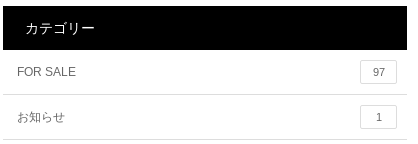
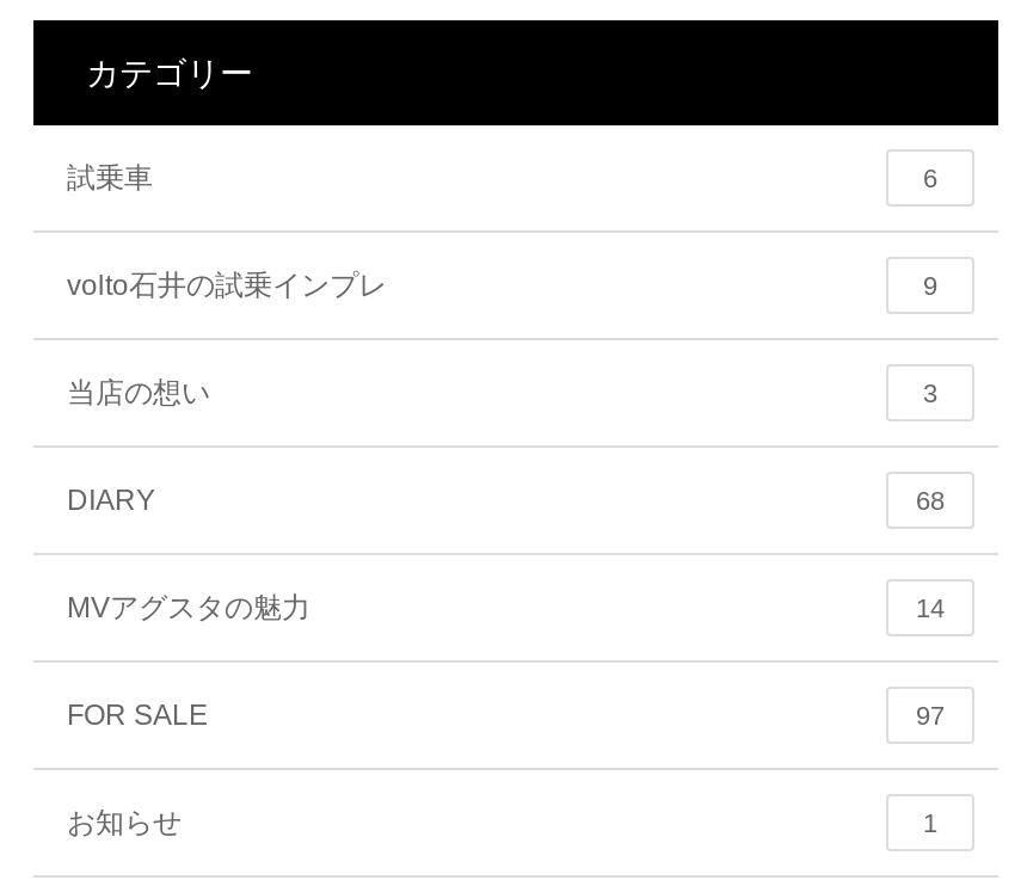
+ 試乗車
+ 6
+ volto石井の試乗インプレ
+ 9
+ 当店の想い
+ 3
+ DIARY
+ 68
+ MVアグスタの魅力
+ 14
